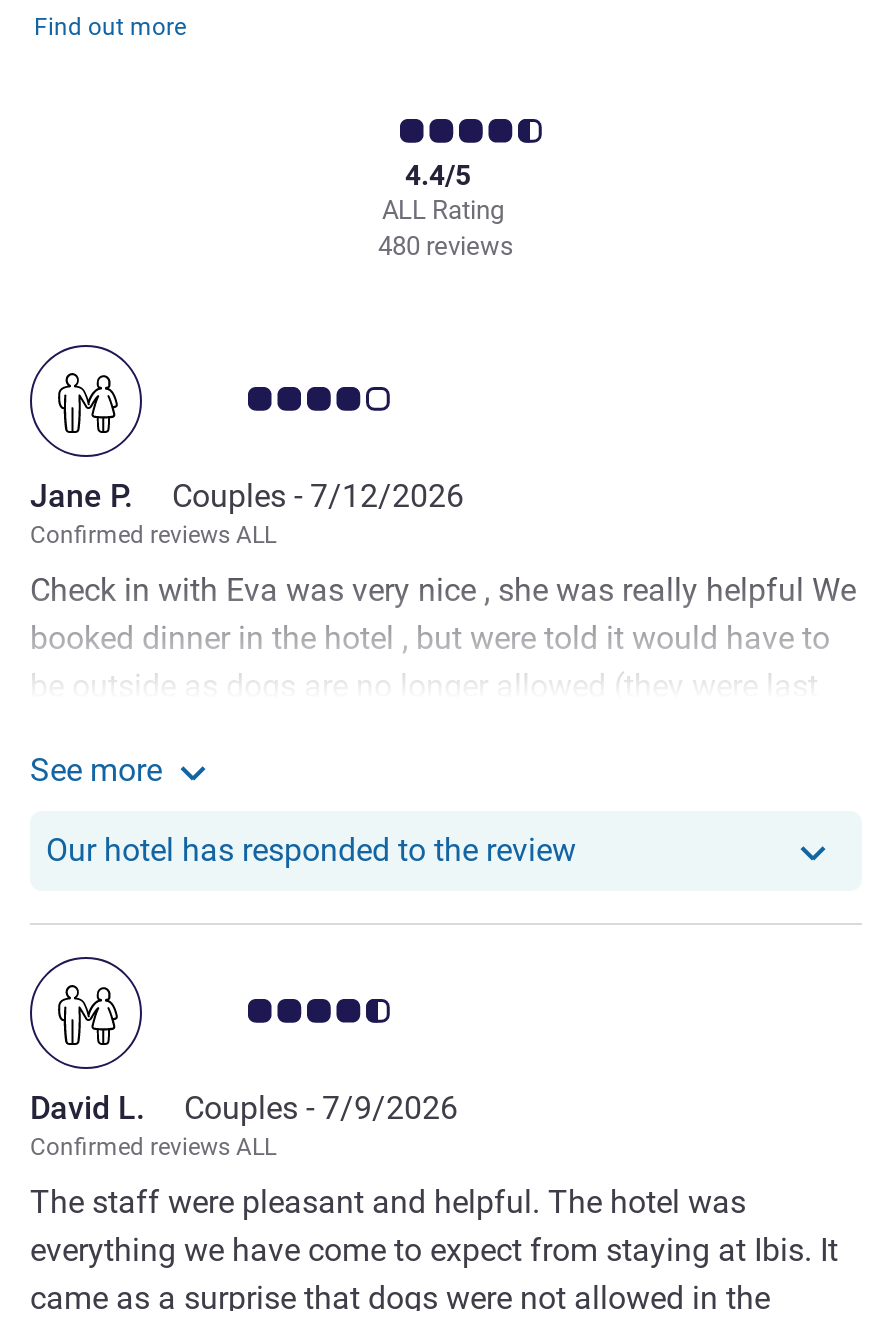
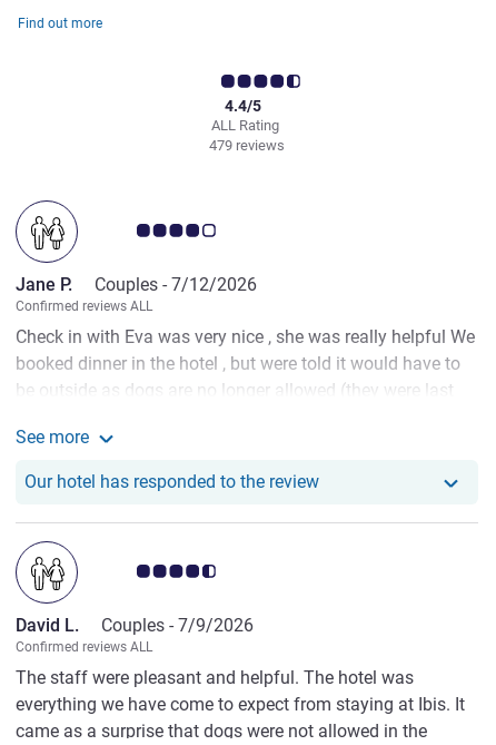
- 480 reviews
+ 479 reviews
